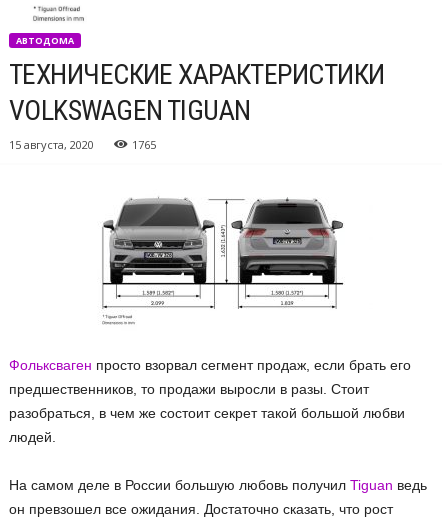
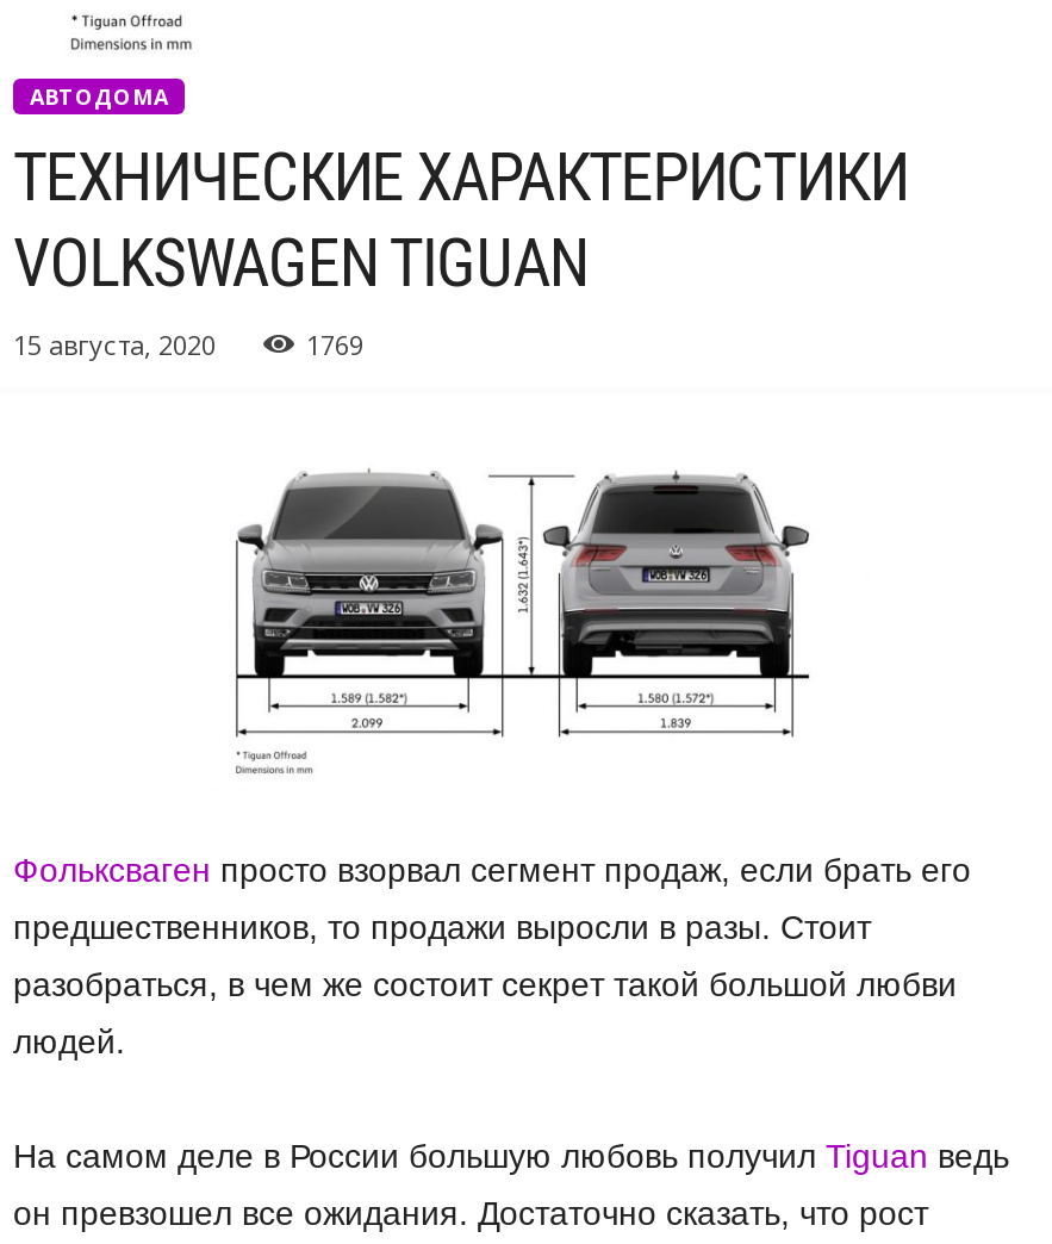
- 1765
+ 1769
